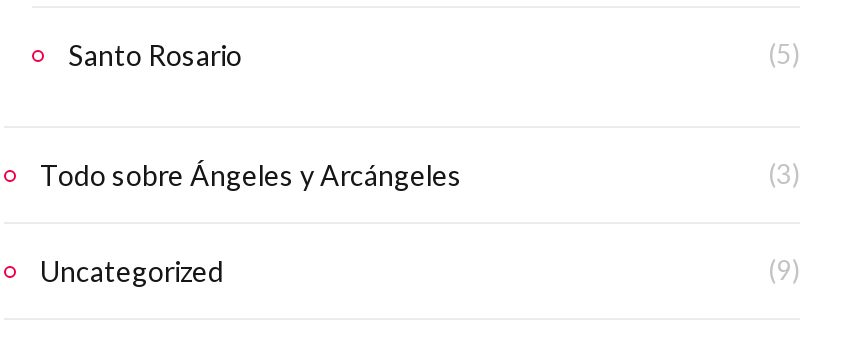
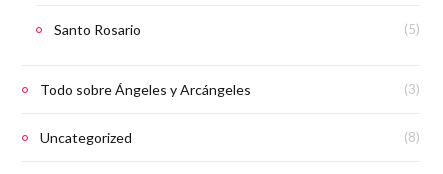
- (9)
+ (8)
